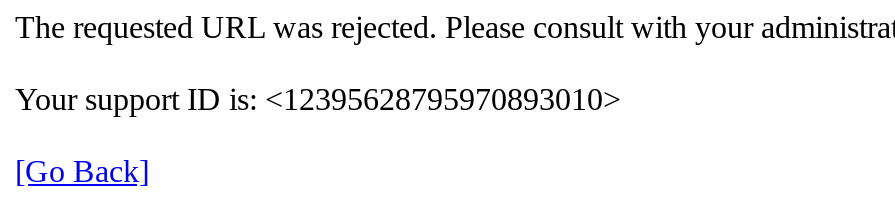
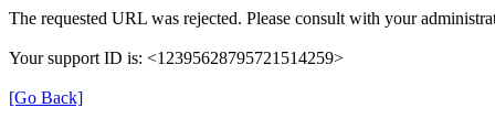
- Your support ID is: <12395628795970893010>
+ Your support ID is: <12395628795721514259>
